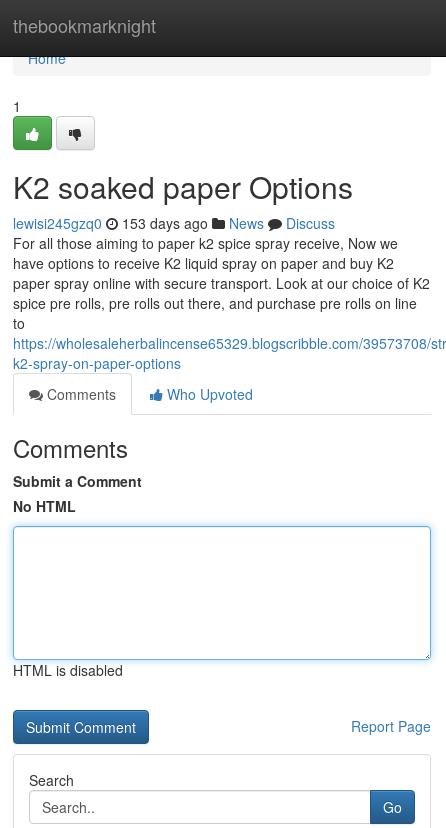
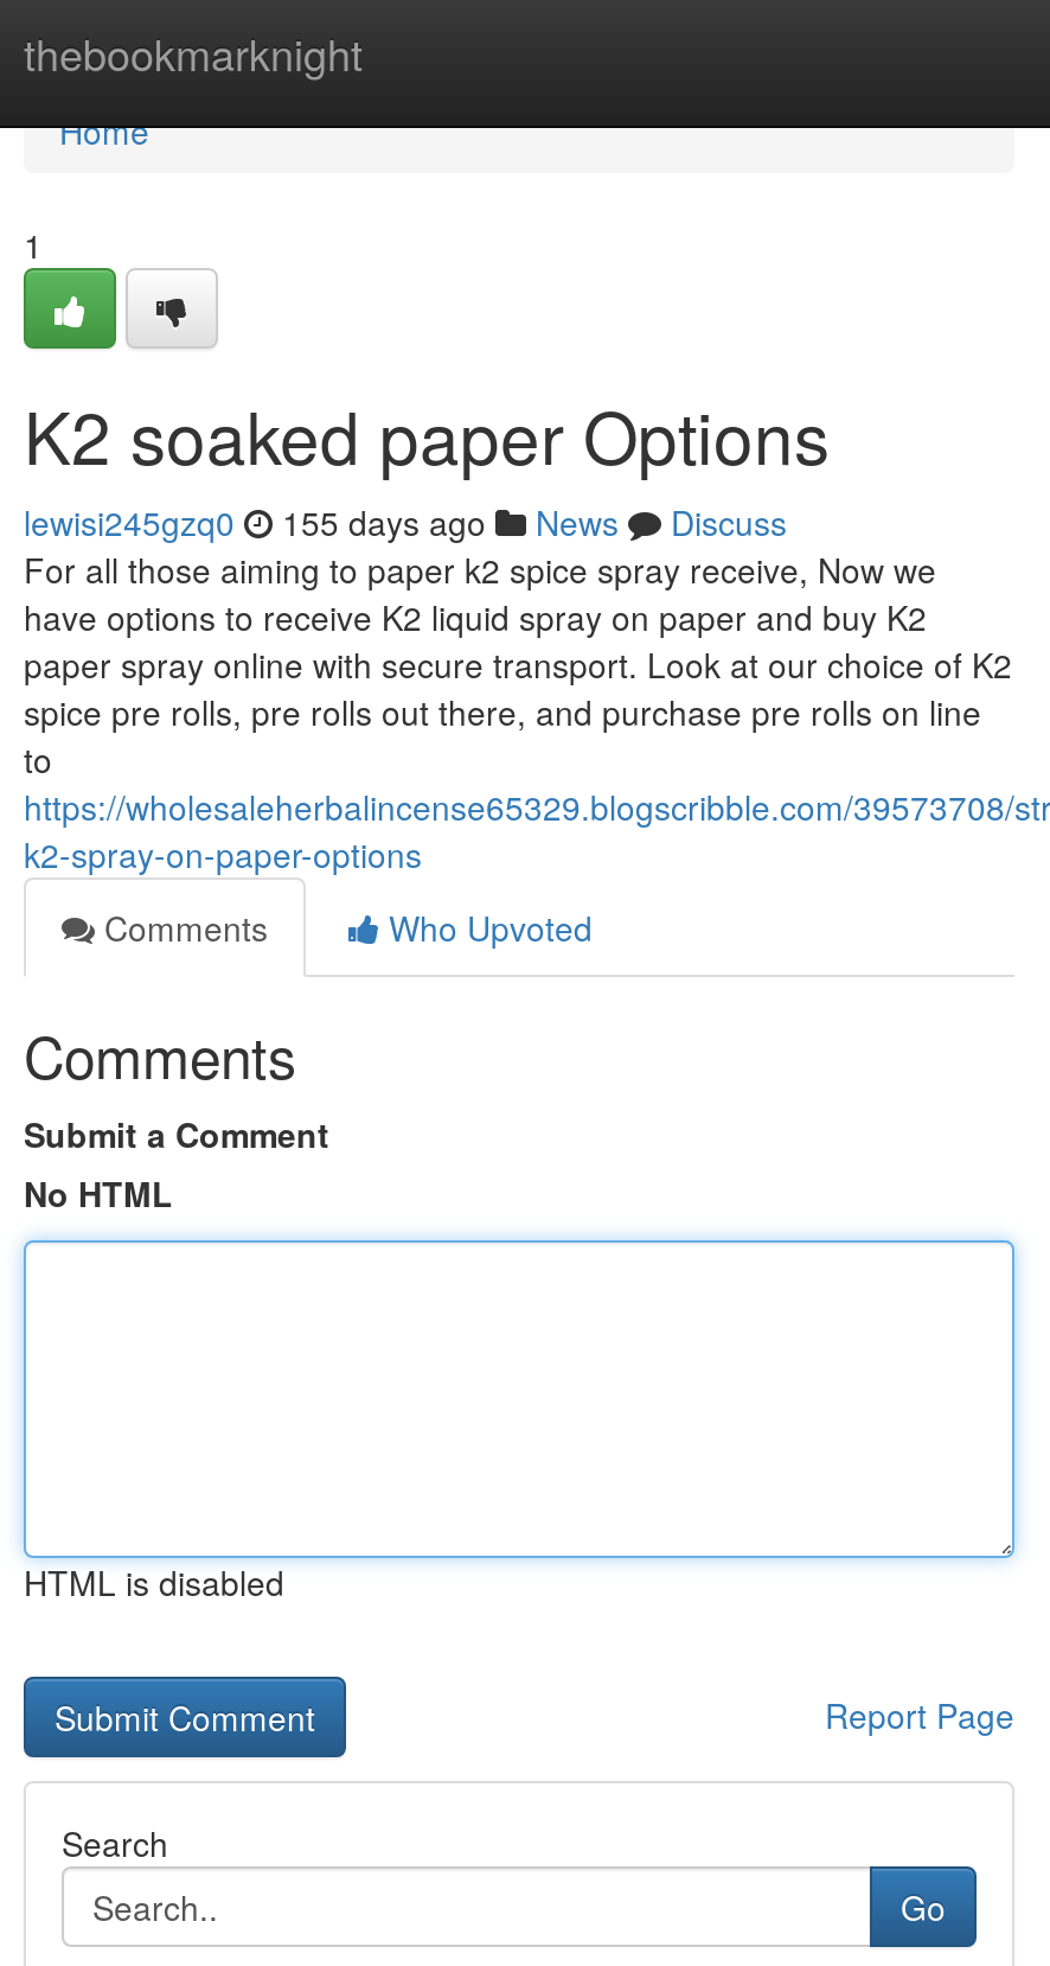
- lewisi245gzq0 153 days ago News Discuss
+ lewisi245gzq0 155 days ago News Discuss
